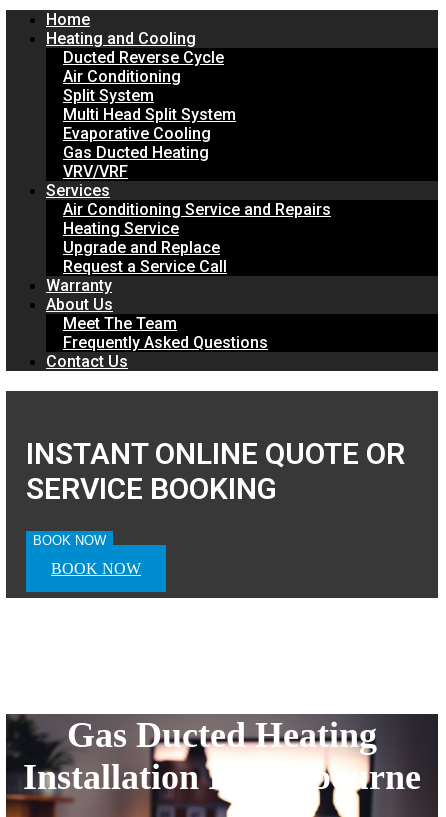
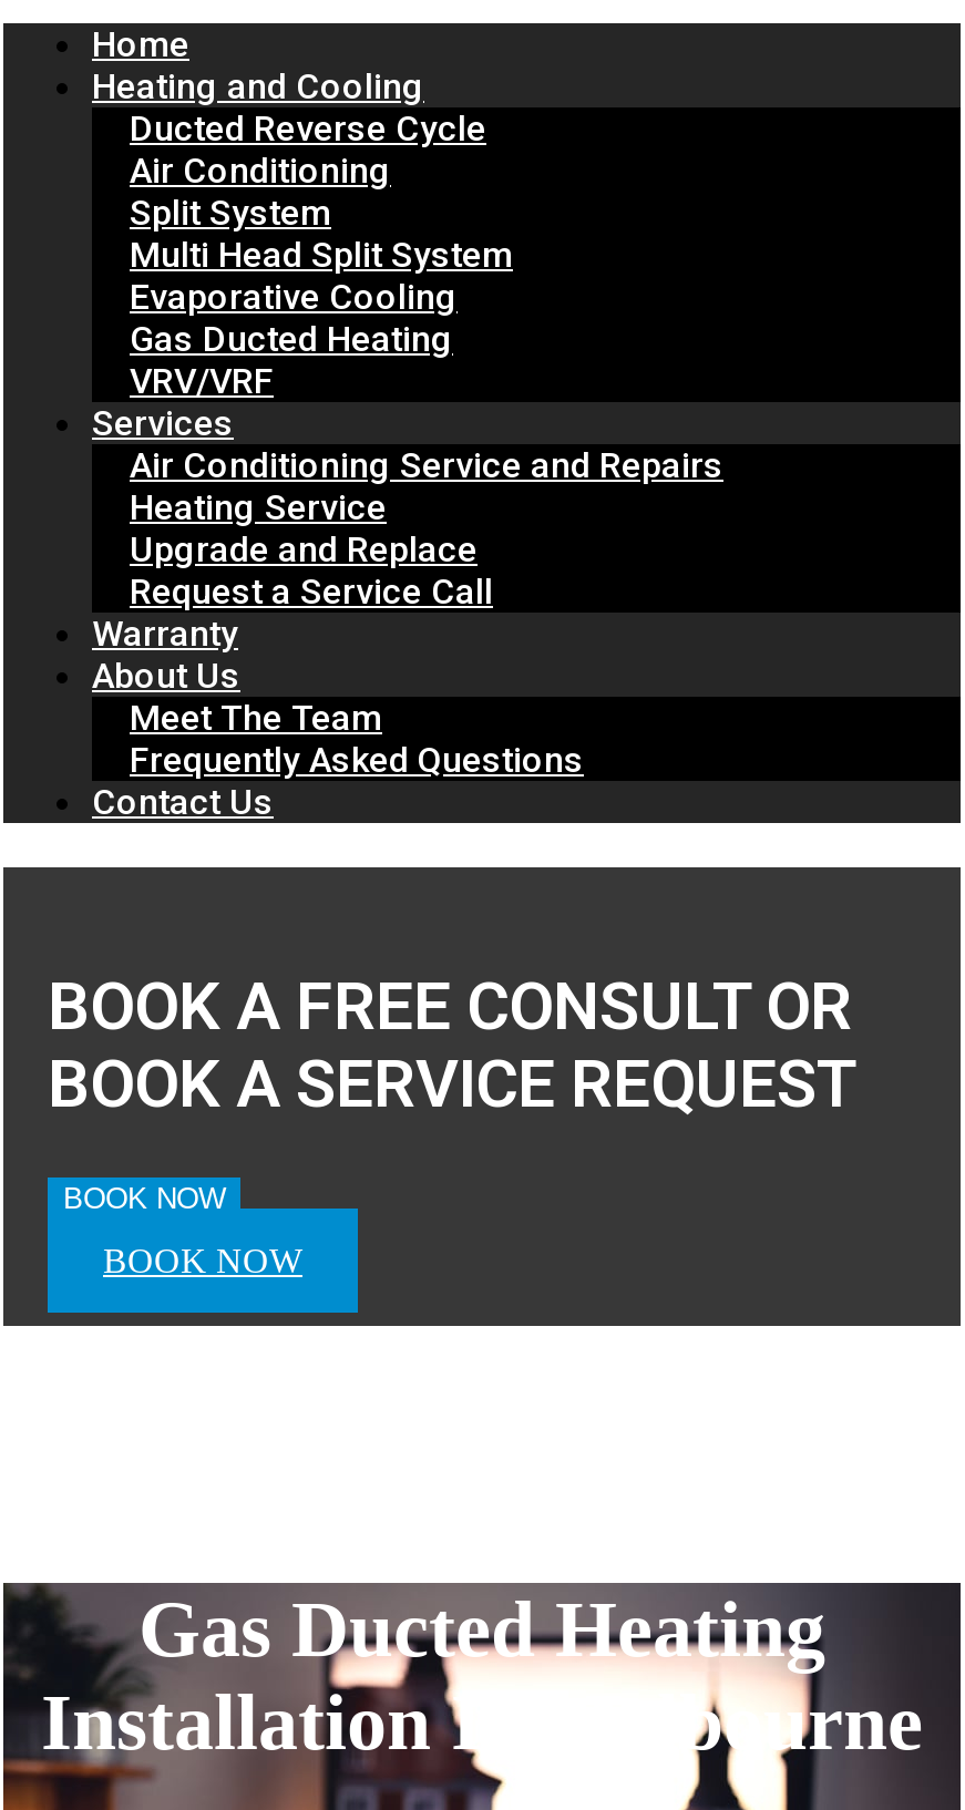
- INSTANT ONLINE QUOTE OR
- SERVICE BOOKING
+ BOOK A FREE CONSULT OR
+ BOOK A SERVICE REQUEST
